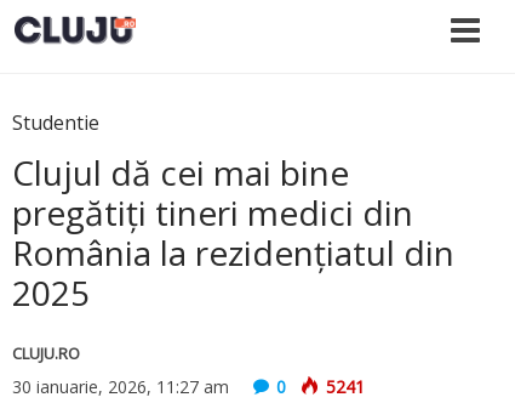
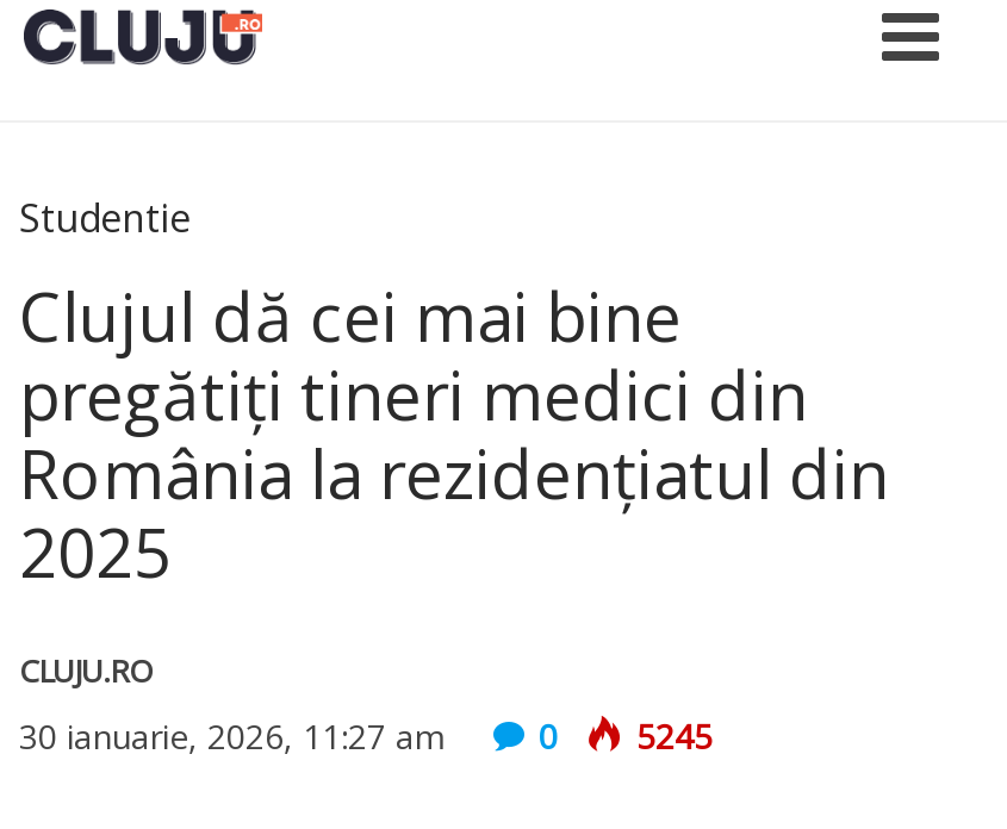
- 0 5241
+ 0 5245
